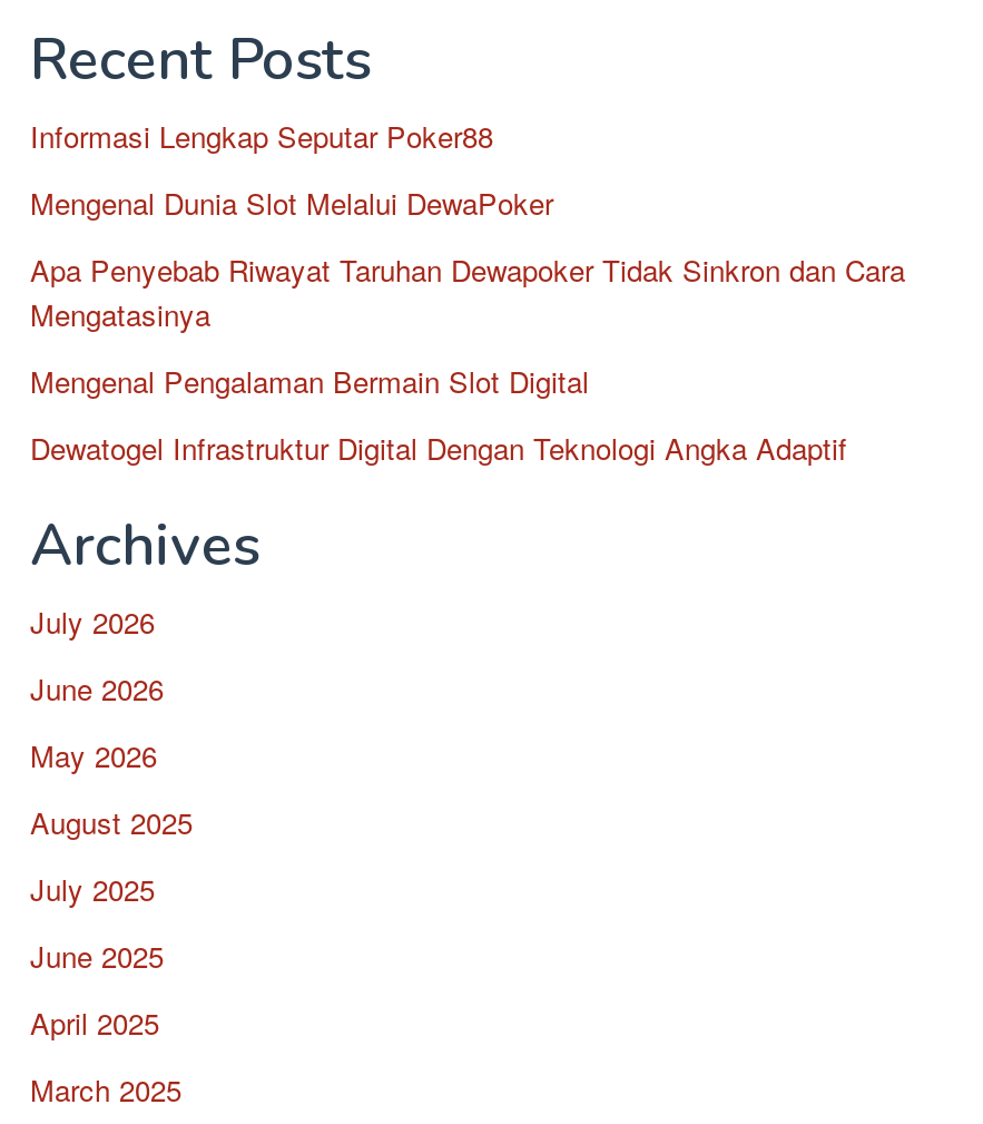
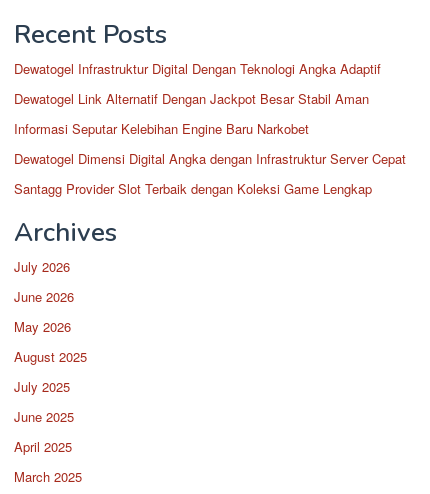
- Informasi Lengkap Seputar Poker88
- Mengenal Dunia Slot Melalui DewaPoker
- Apa Penyebab Riwayat Taruhan Dewapoker Tidak Sinkron dan Cara
- Mengatasinya
- Mengenal Pengalaman Bermain Slot Digital

moved up: Dewatogel Infrastruktur Digital Dengan Teknologi Angka Adaptif

+ Dewatogel Link Alternatif Dengan Jackpot Besar Stabil Aman
+ Informasi Seputar Kelebihan Engine Baru Narkobet
+ Dewatogel Dimensi Digital Angka dengan Infrastruktur Server Cepat
+ Santagg Provider Slot Terbaik dengan Koleksi Game Lengkap
